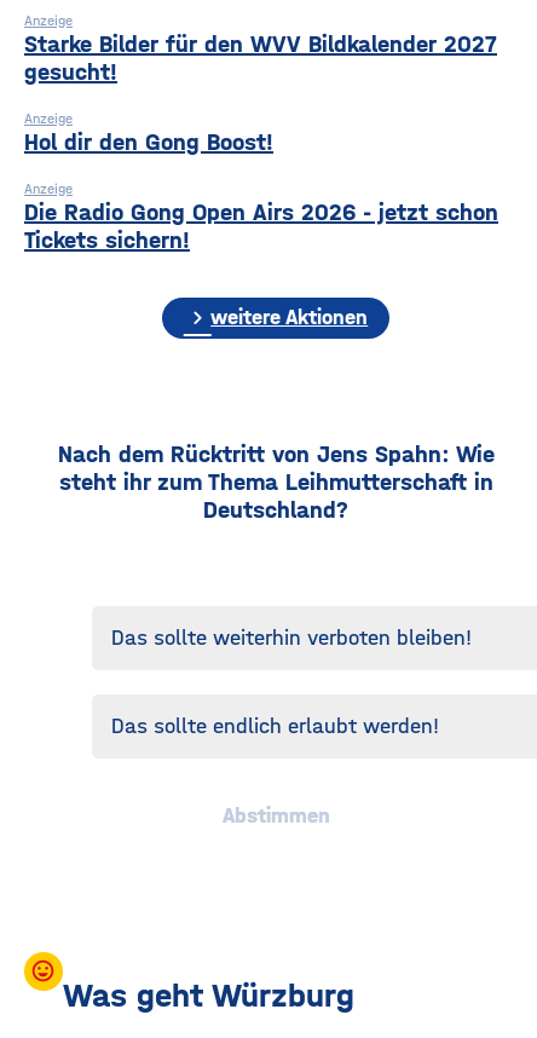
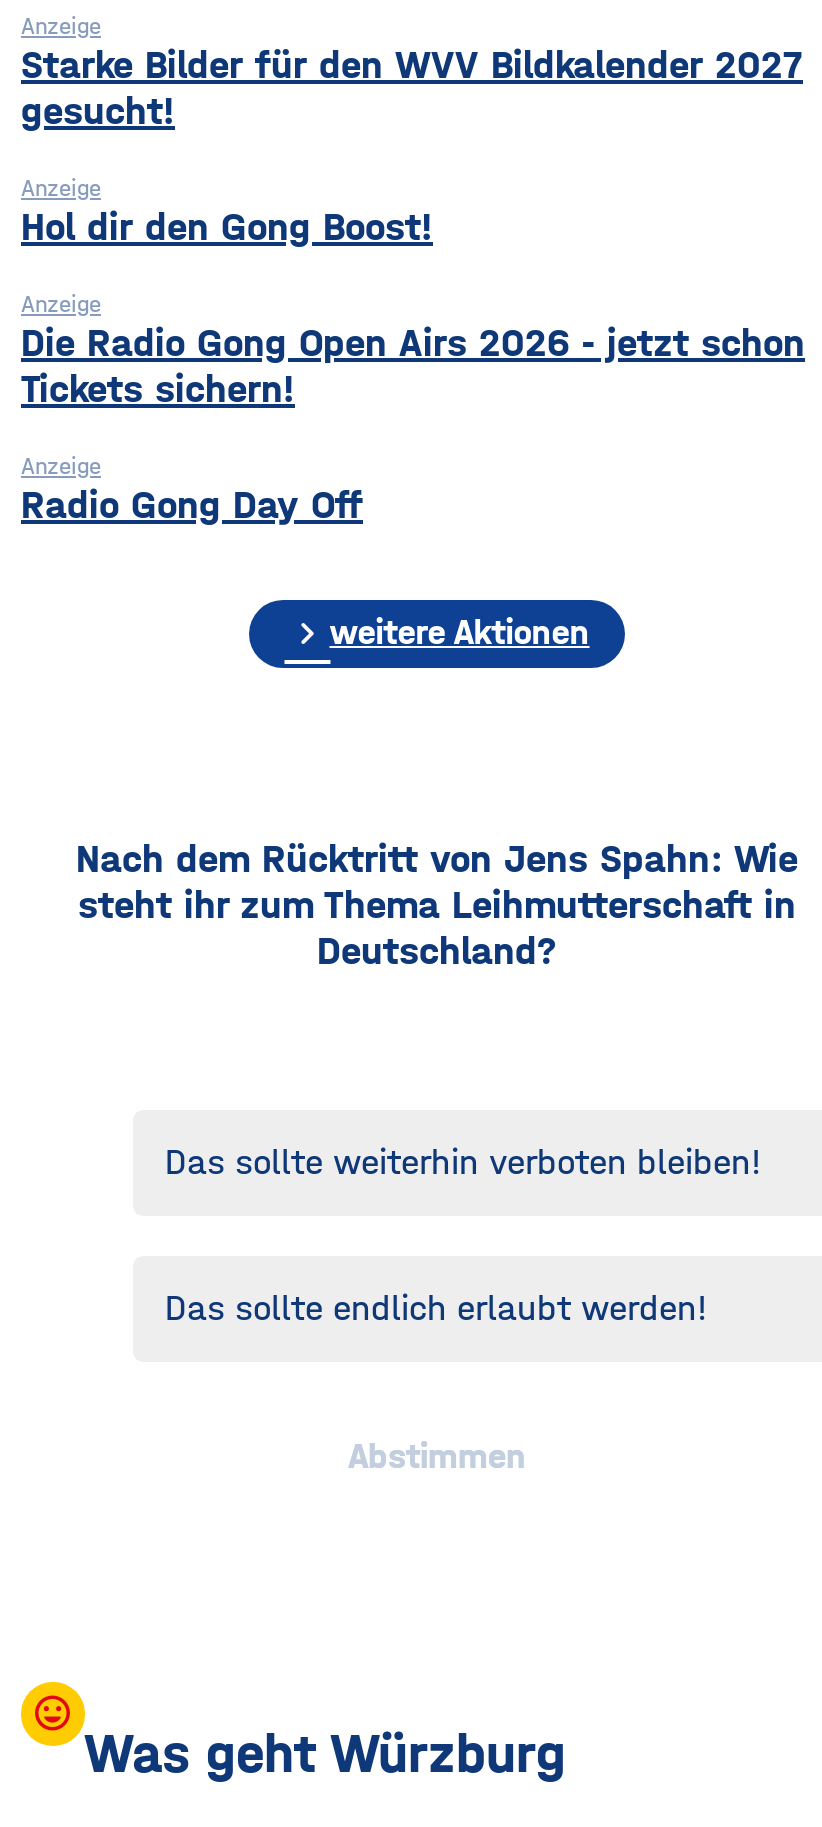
+ Anzeige
+ Radio Gong Day Off
